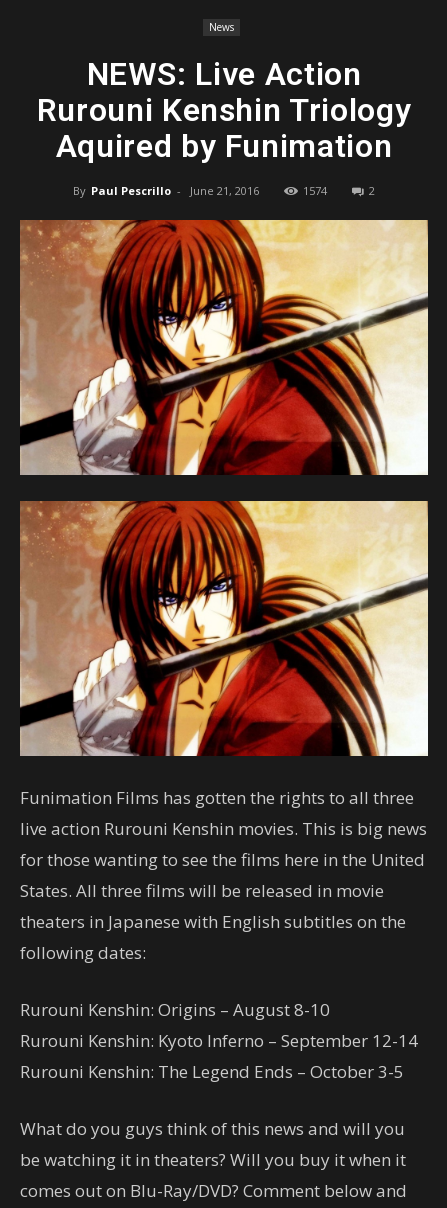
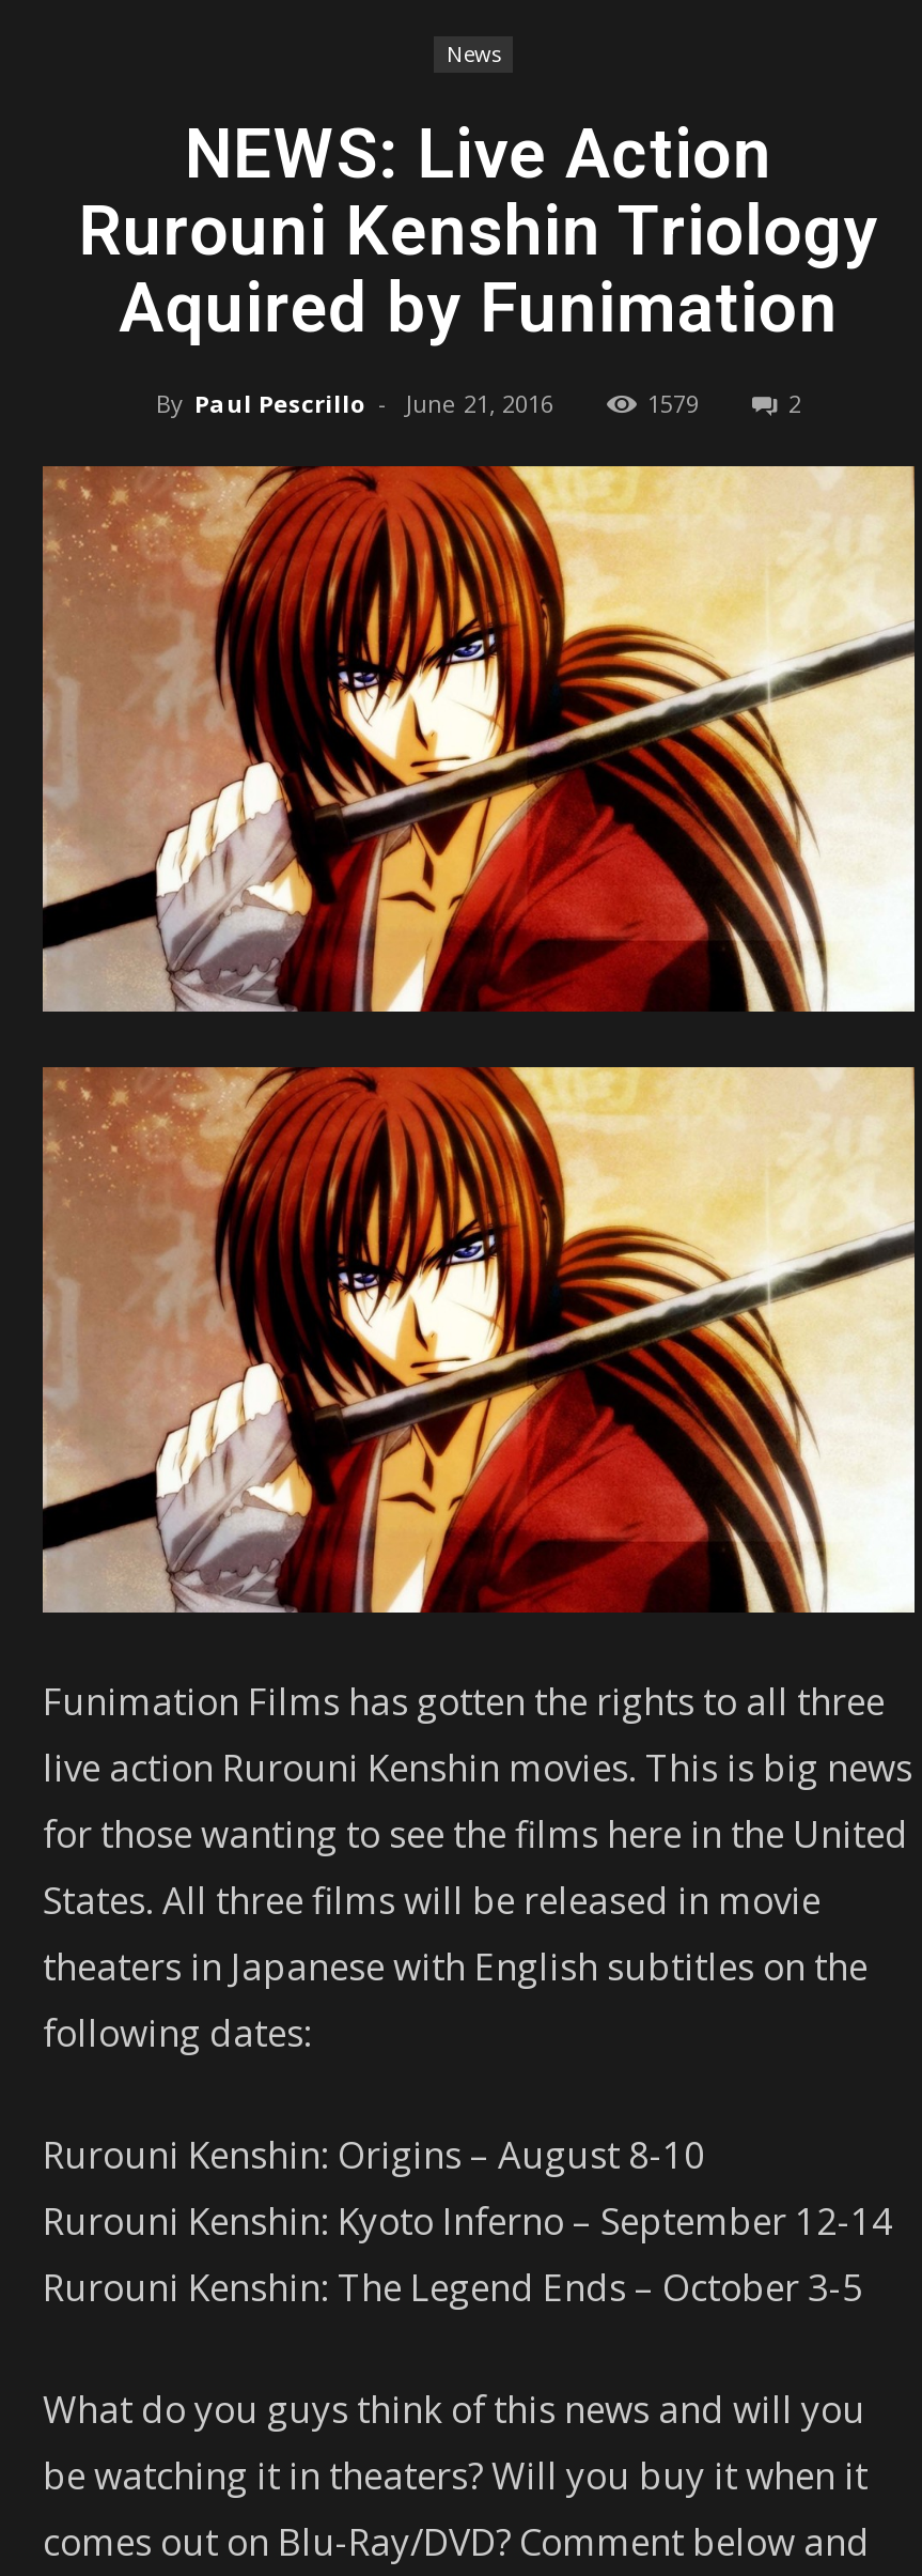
- 1574
+ 1579
